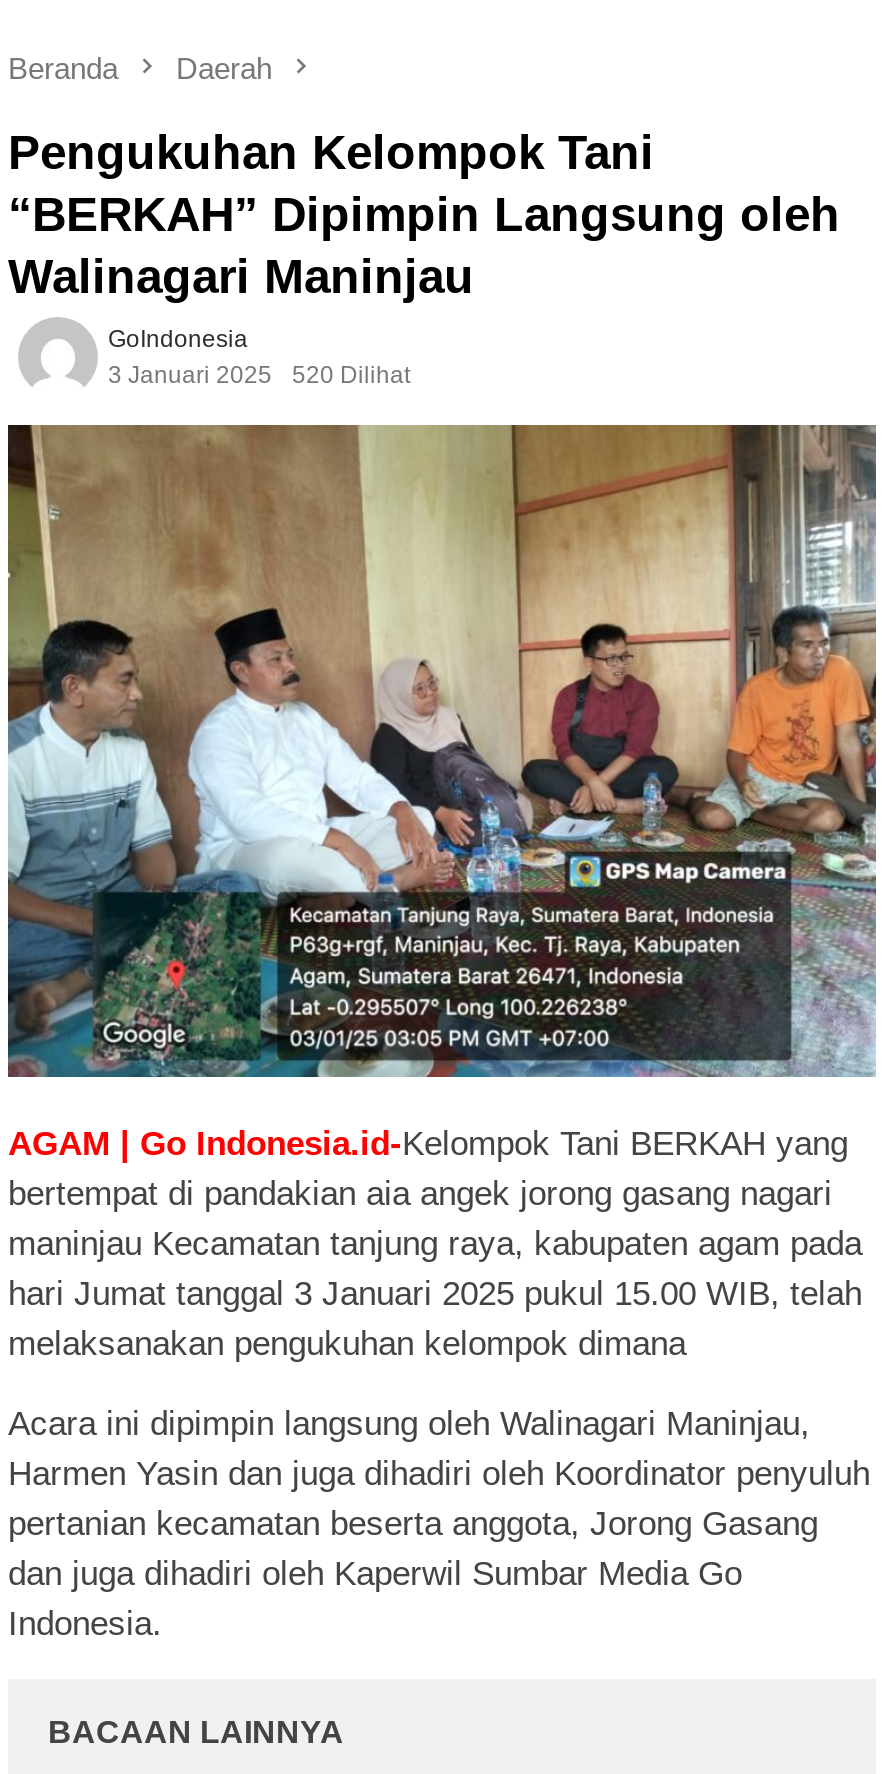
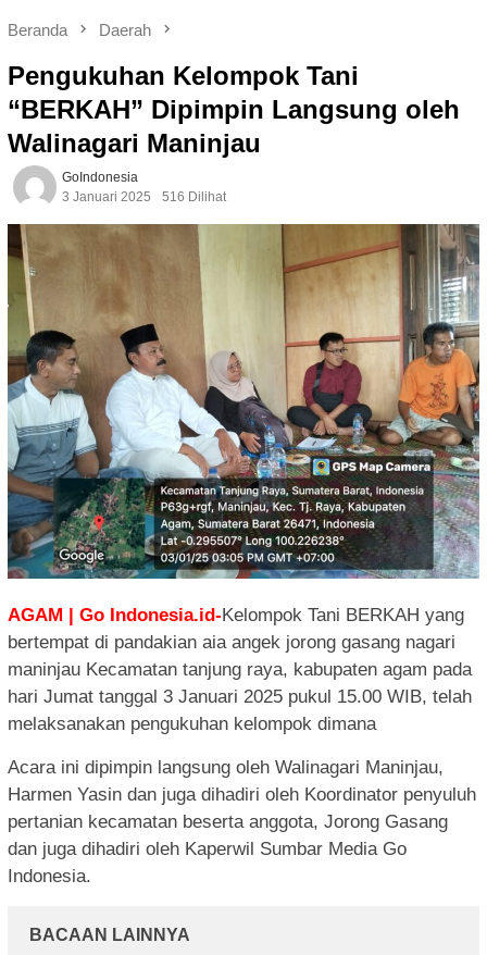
- 3 Januari 2025 520 Dilihat
+ 3 Januari 2025 516 Dilihat
